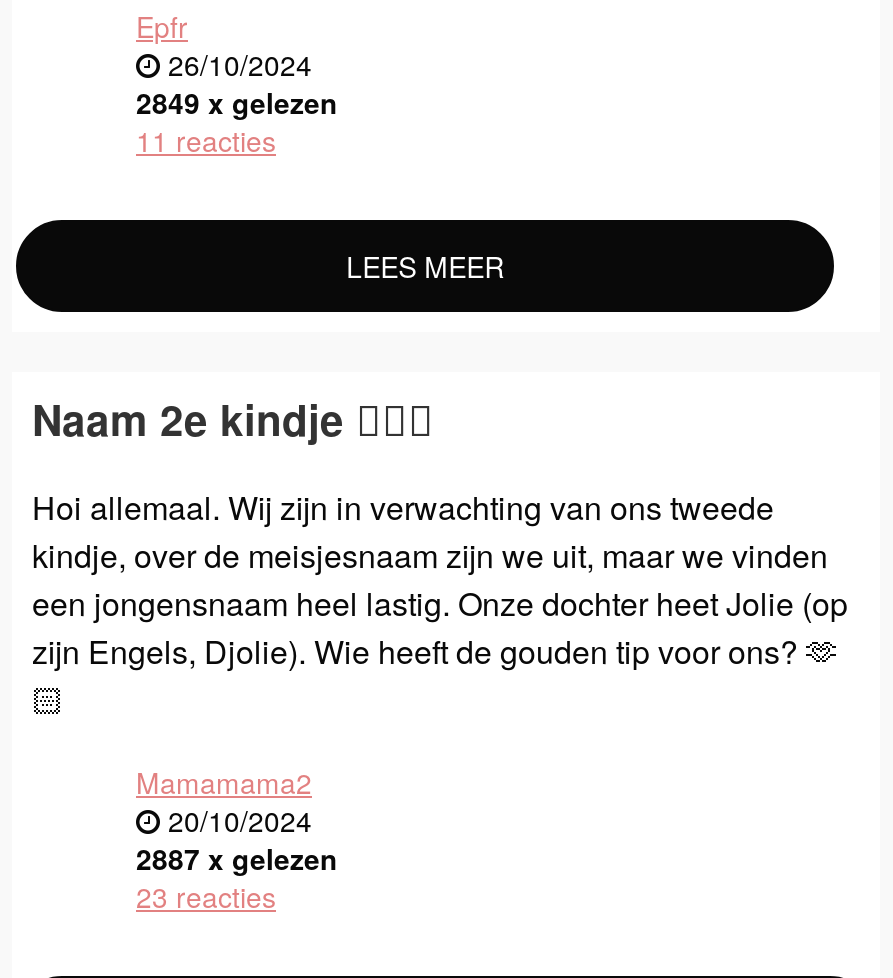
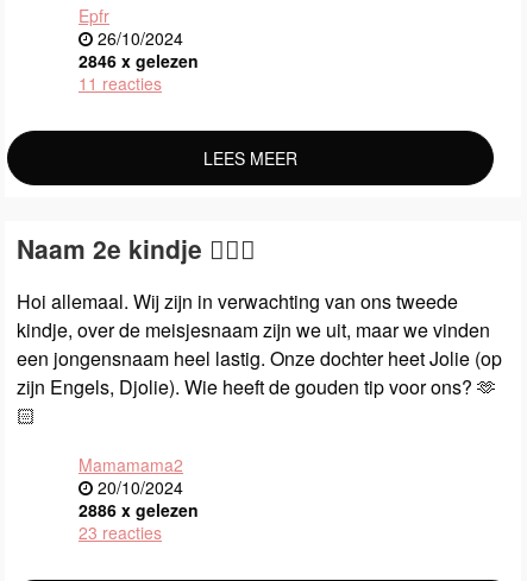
- 2849 x gelezen
+ 2846 x gelezen

- 2887 x gelezen
+ 2886 x gelezen
